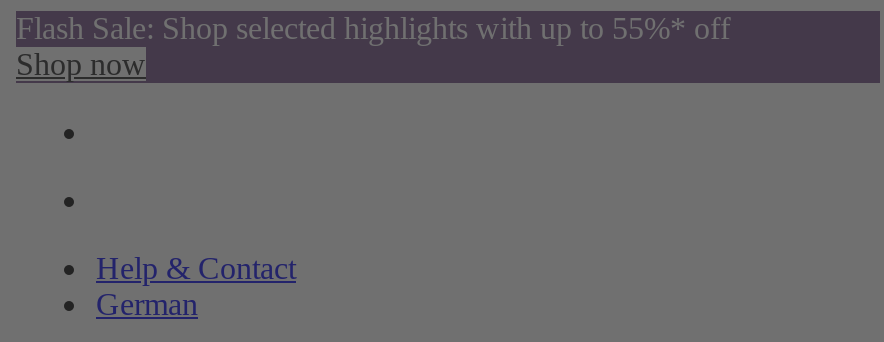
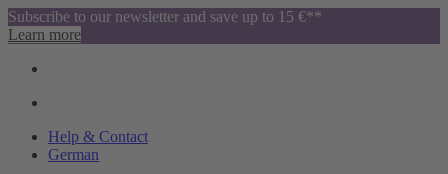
- Flash Sale: Shop selected highlights with up to 55%* off
- Shop now
+ Subscribe to our newsletter and save up to 15 €**
+ Learn more
